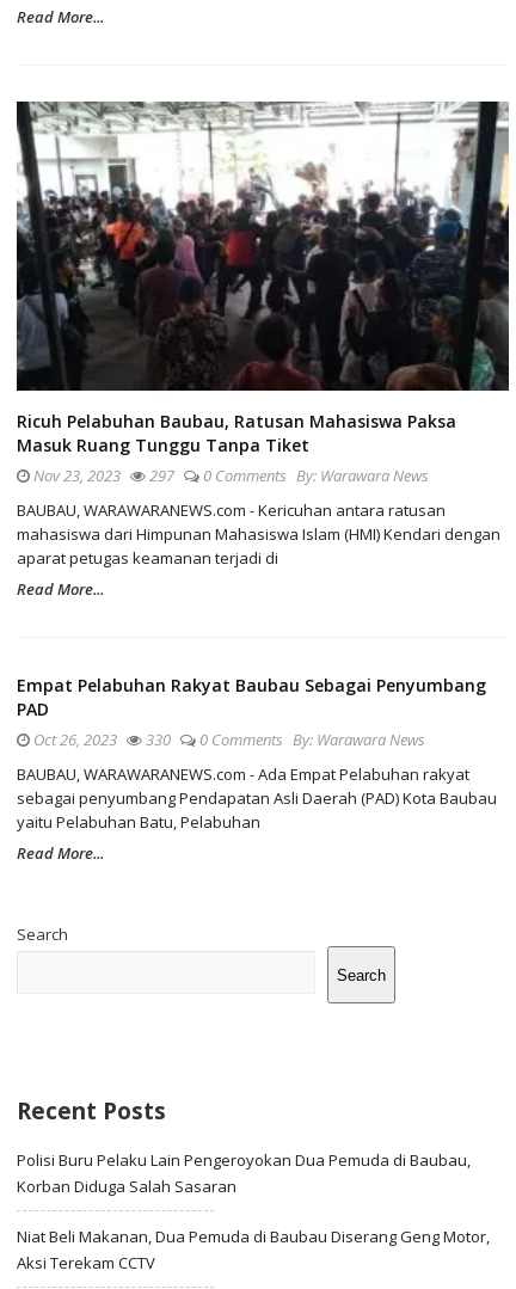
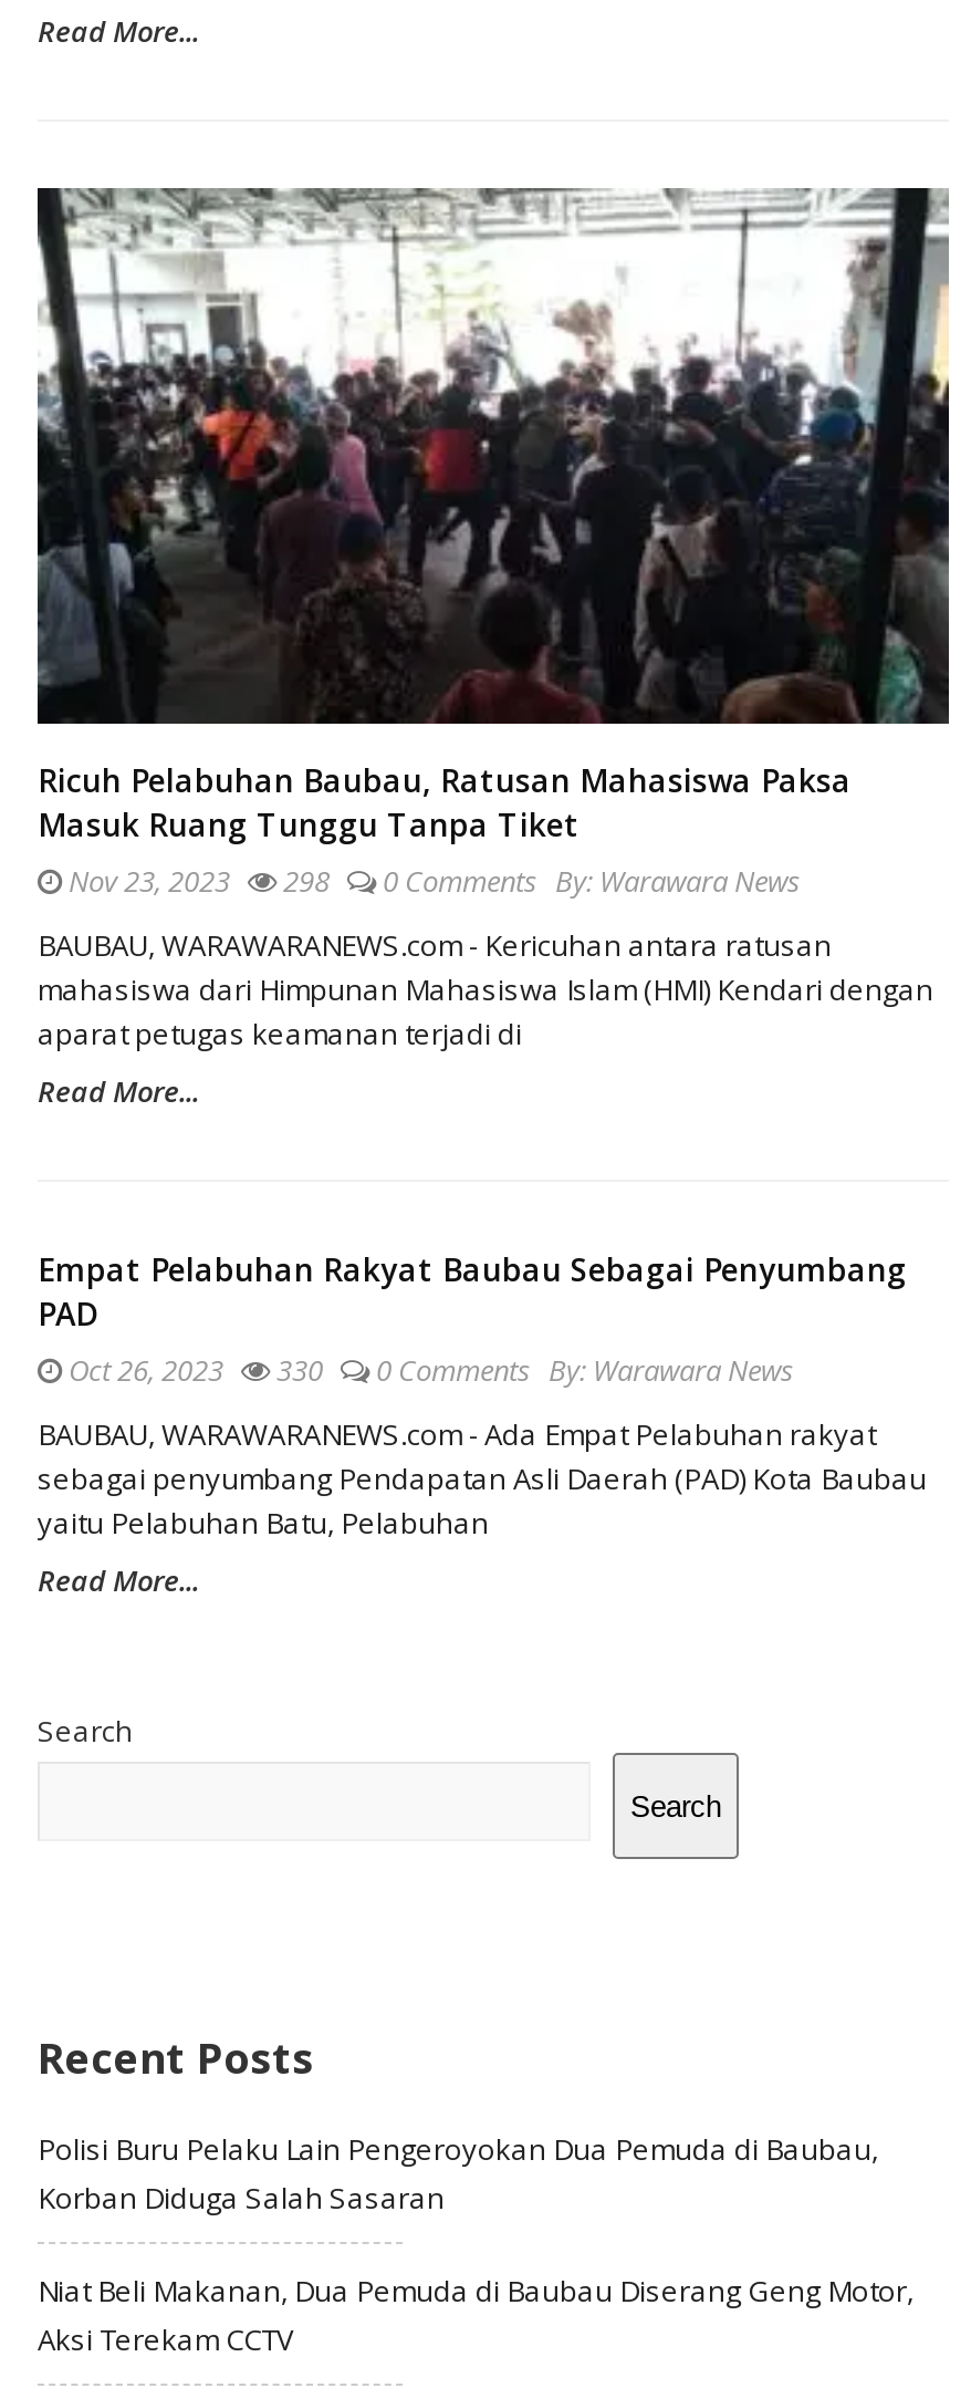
- Nov 23, 2023 297 0 Comments By: Warawara News
+ Nov 23, 2023 298 0 Comments By: Warawara News
